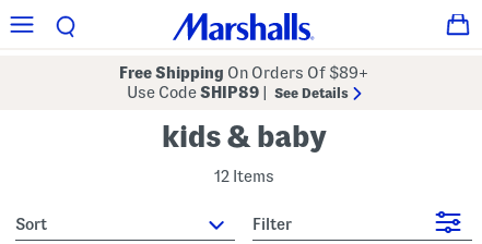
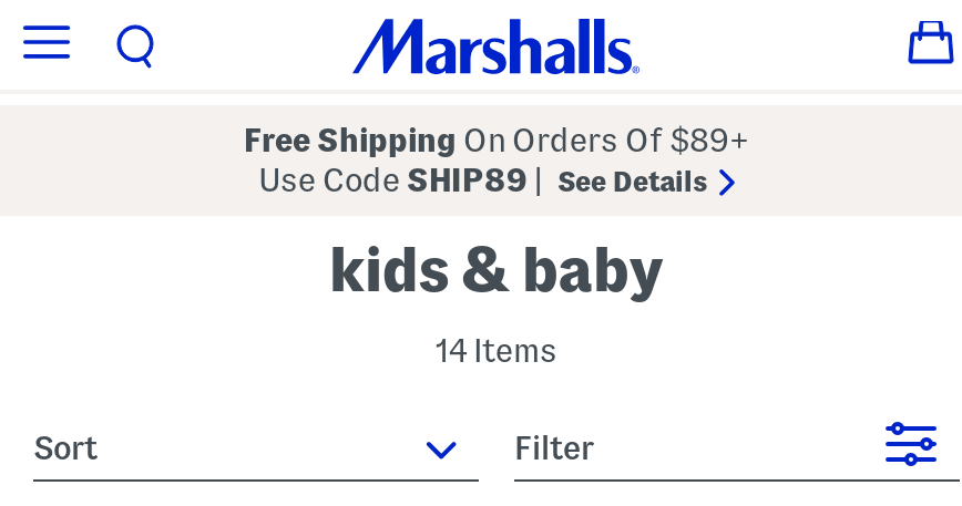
- 12 Items
+ 14 Items
